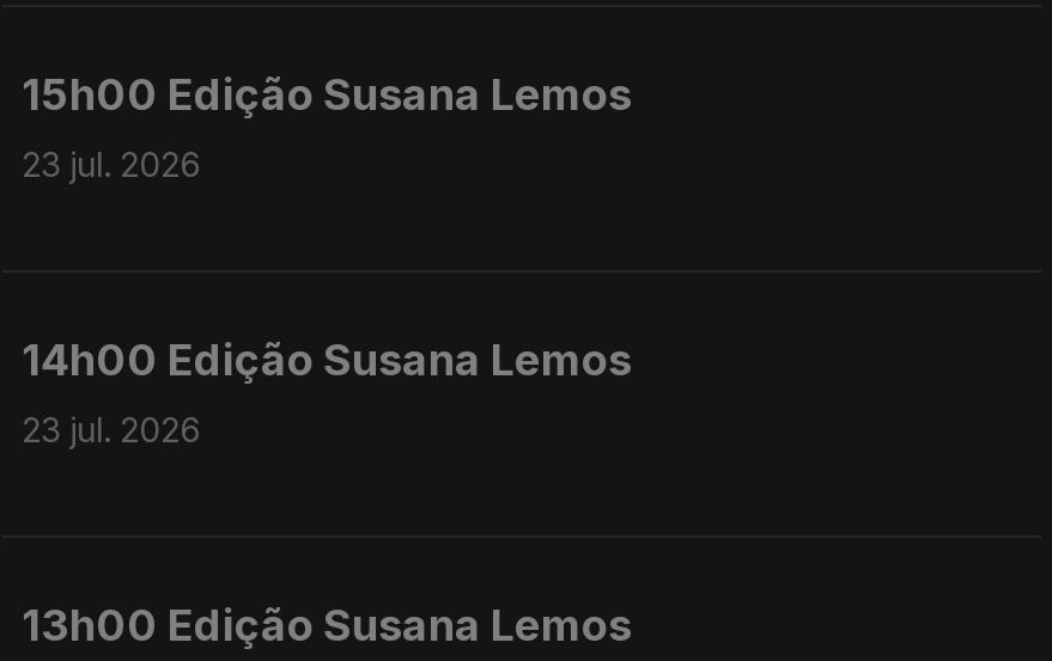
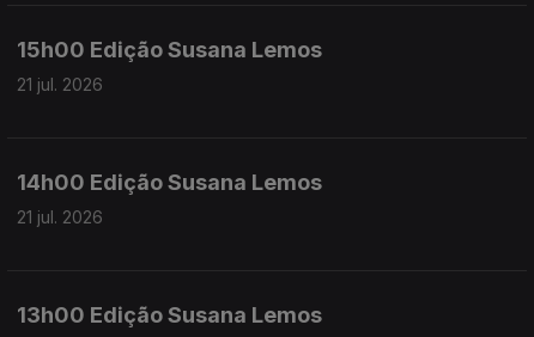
- 23 jul. 2026
+ 21 jul. 2026

- 23 jul. 2026
+ 21 jul. 2026
